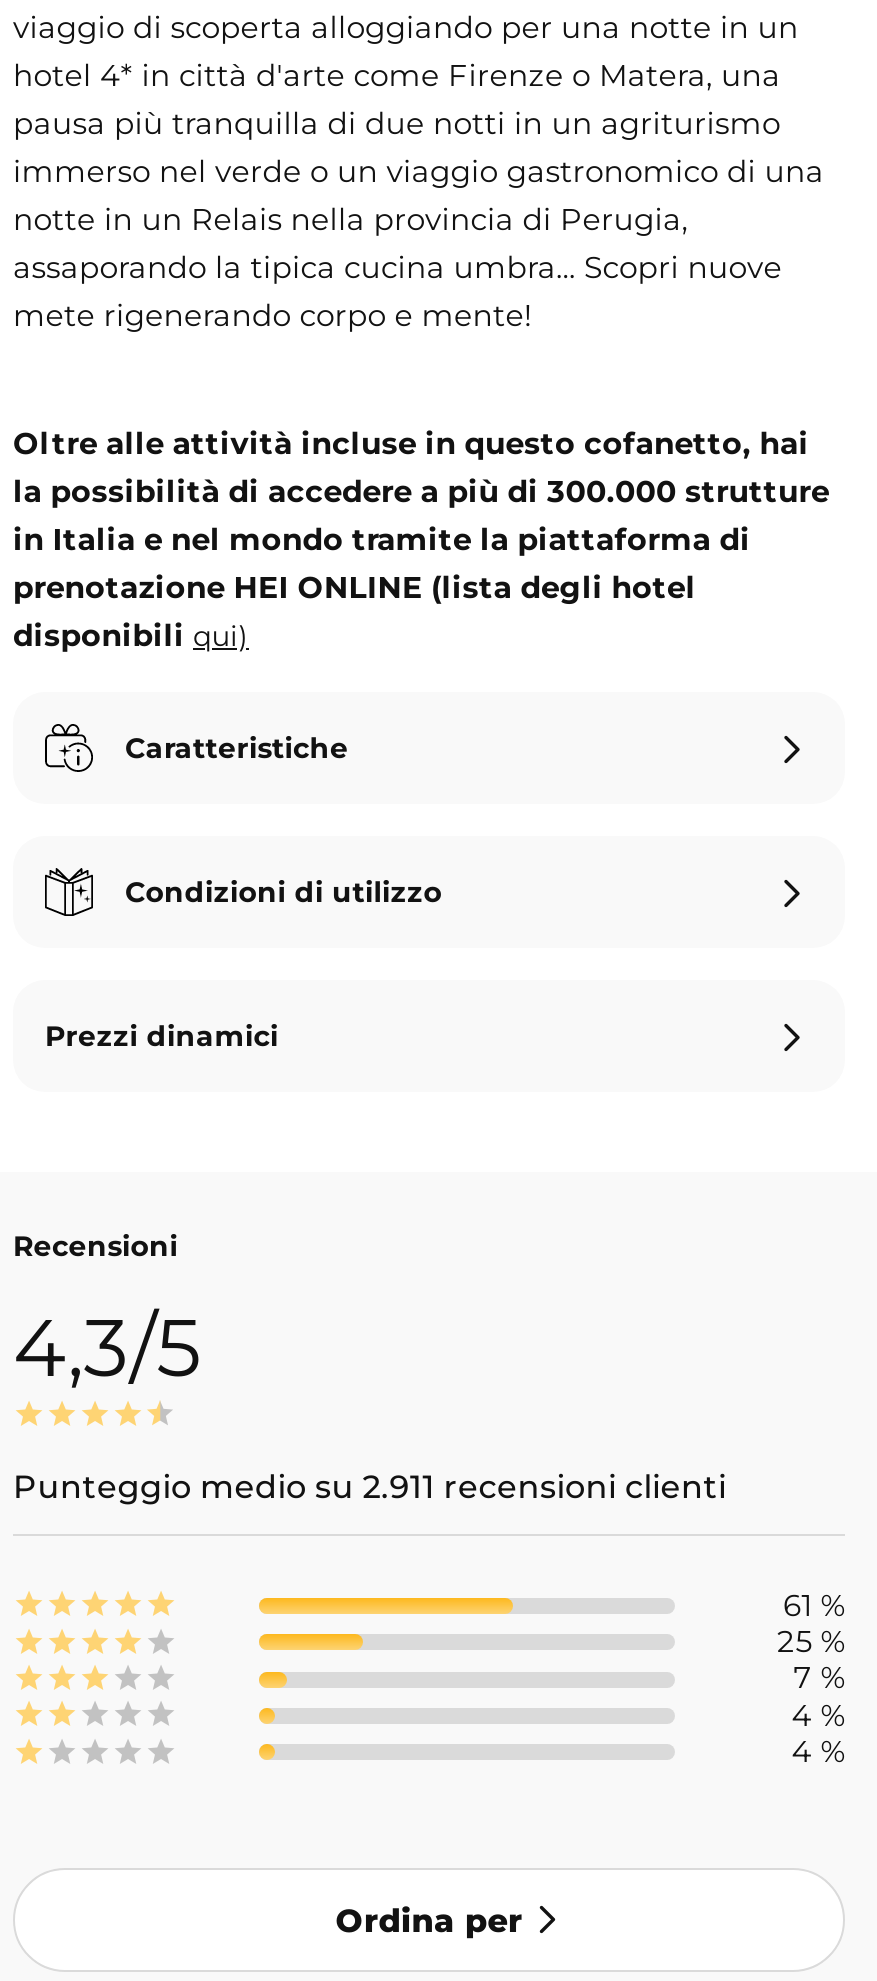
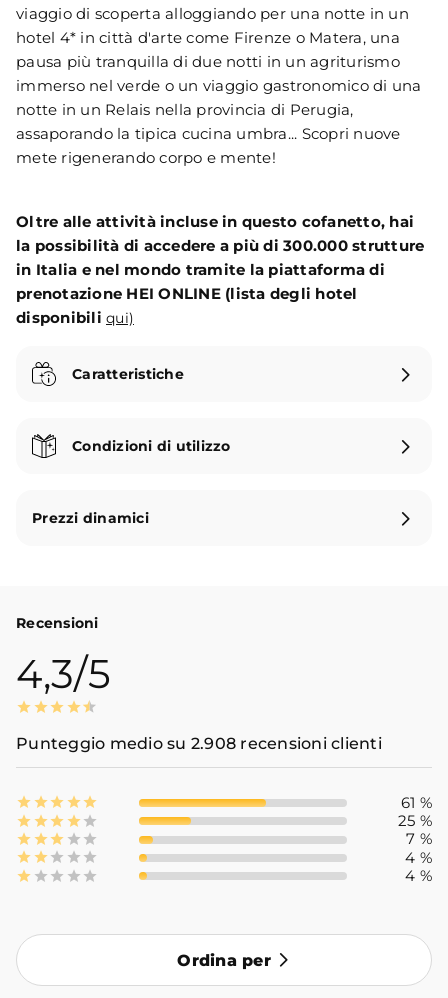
- Punteggio medio su 2.911 recensioni clienti
+ Punteggio medio su 2.908 recensioni clienti
